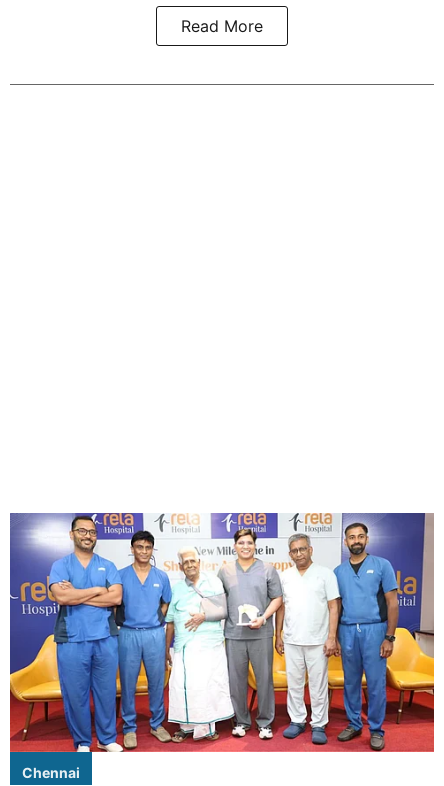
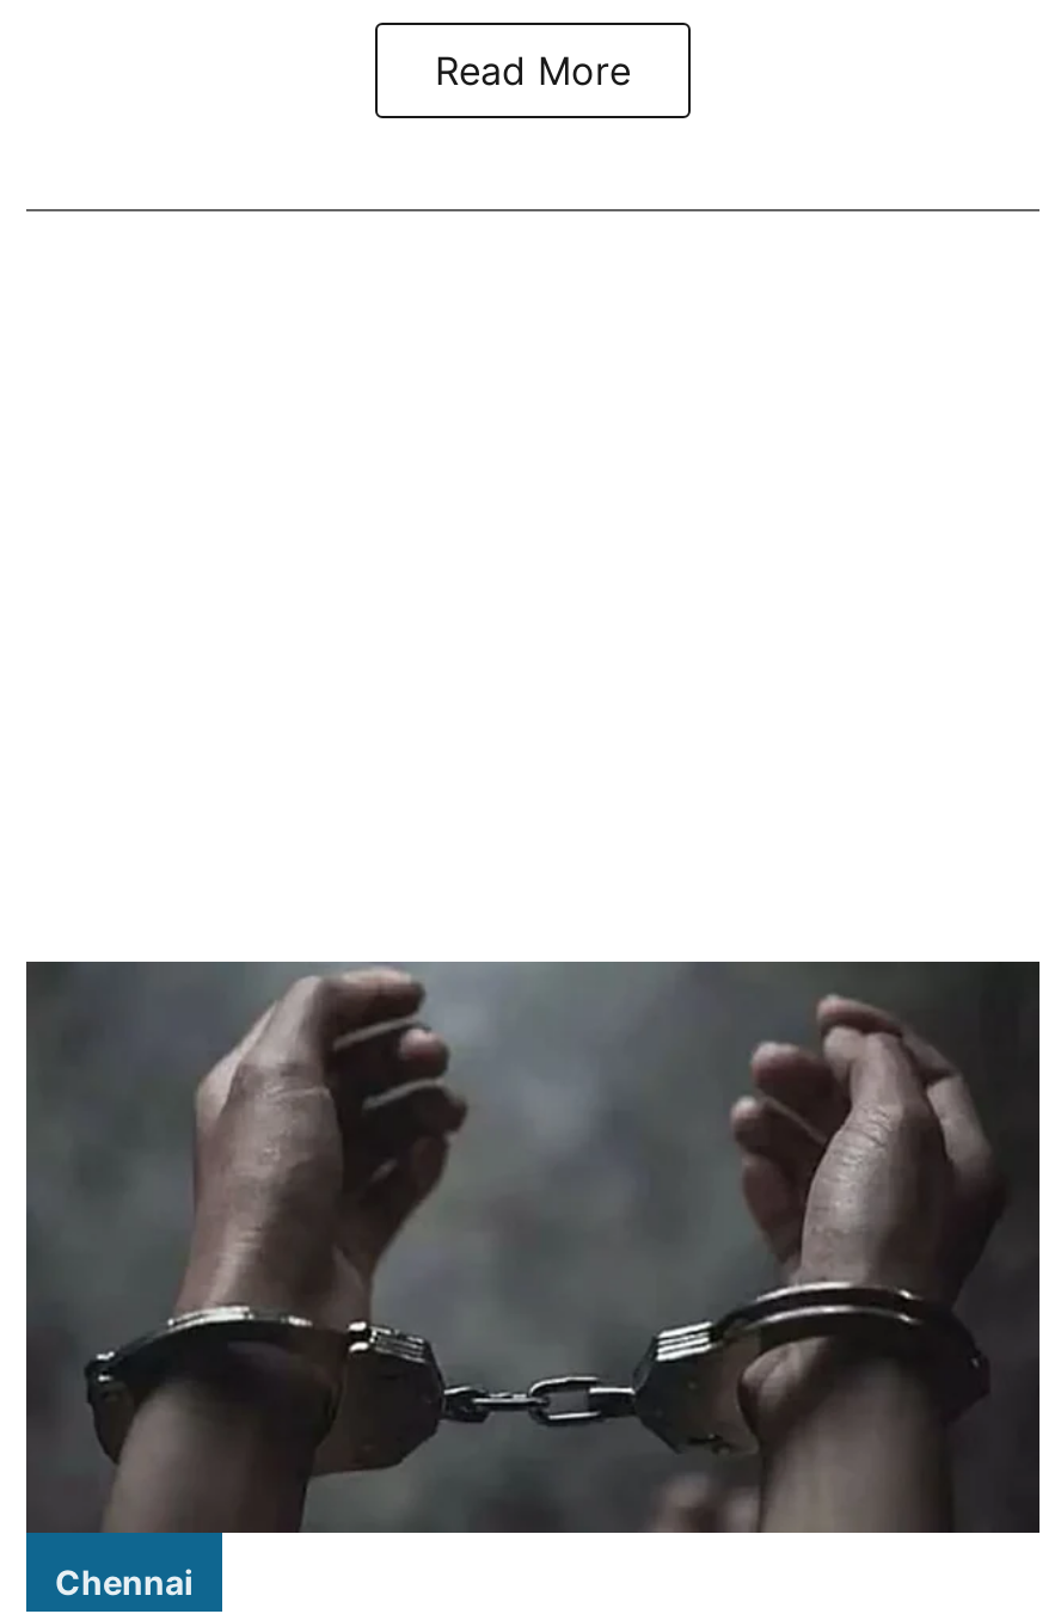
- [image]
+ [image]
